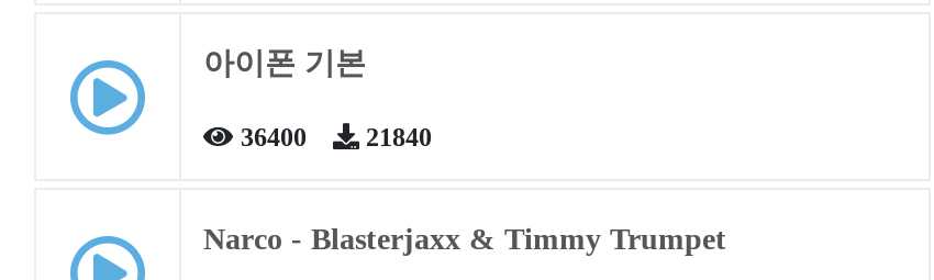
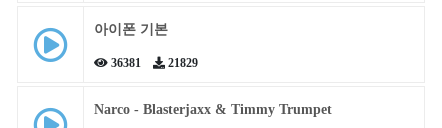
- 36400
+ 36381

- 21840
+ 21829
